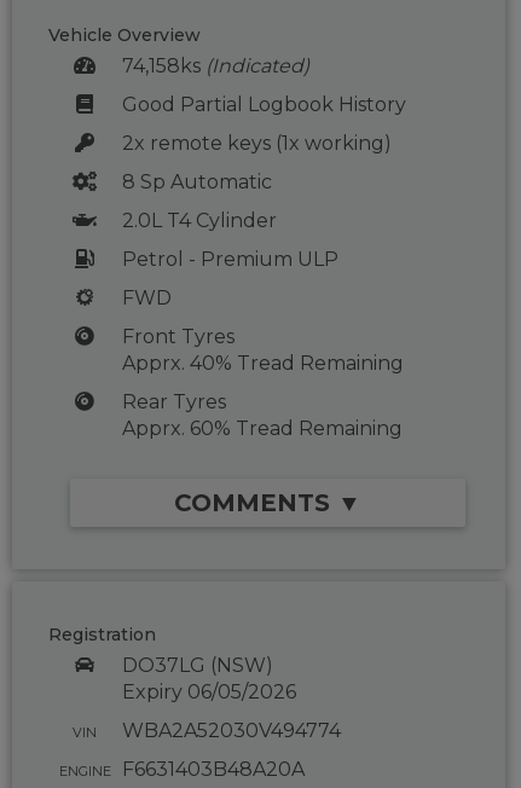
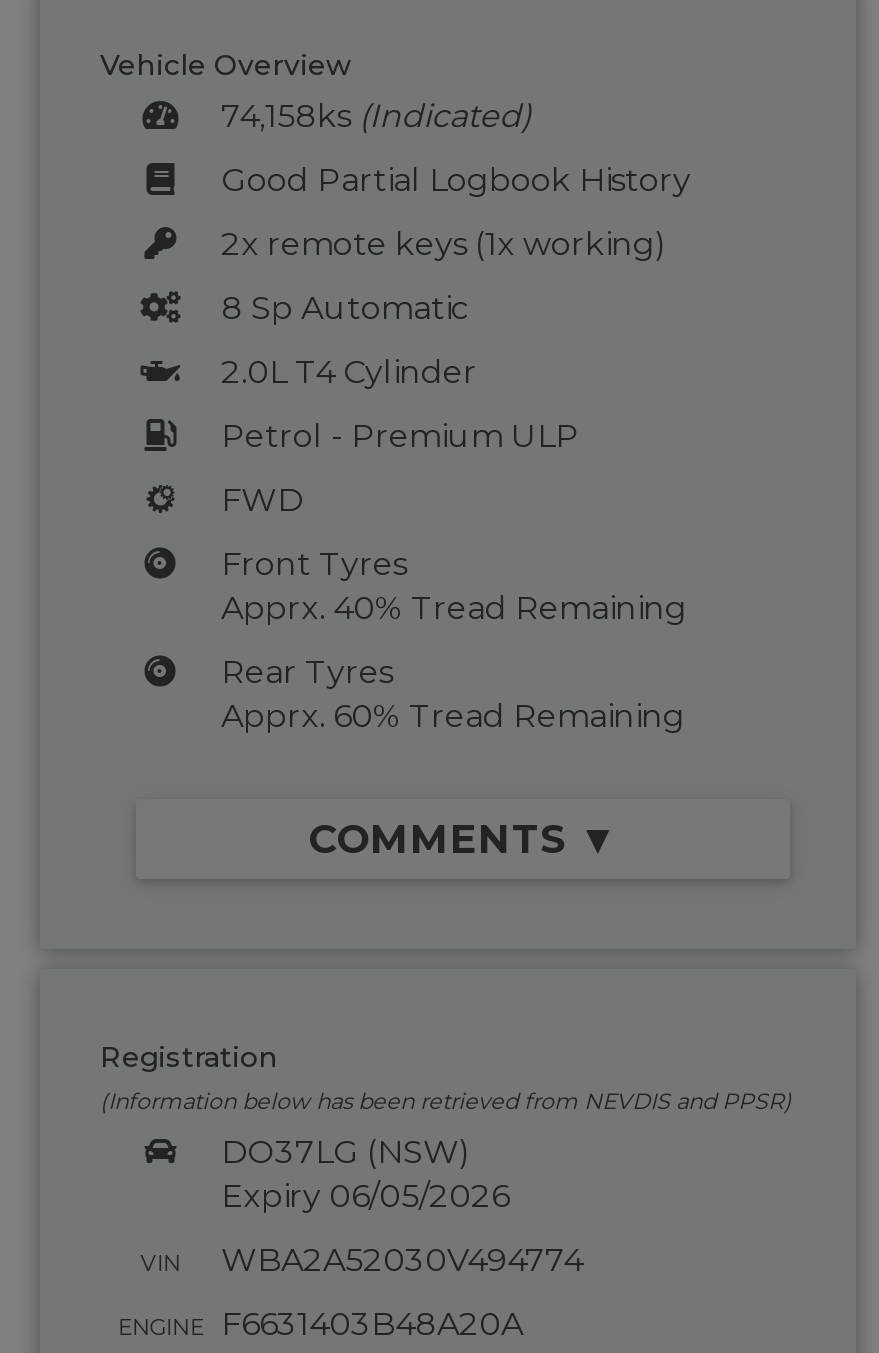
+ (Information below has been retrieved from NEVDIS and PPSR)
